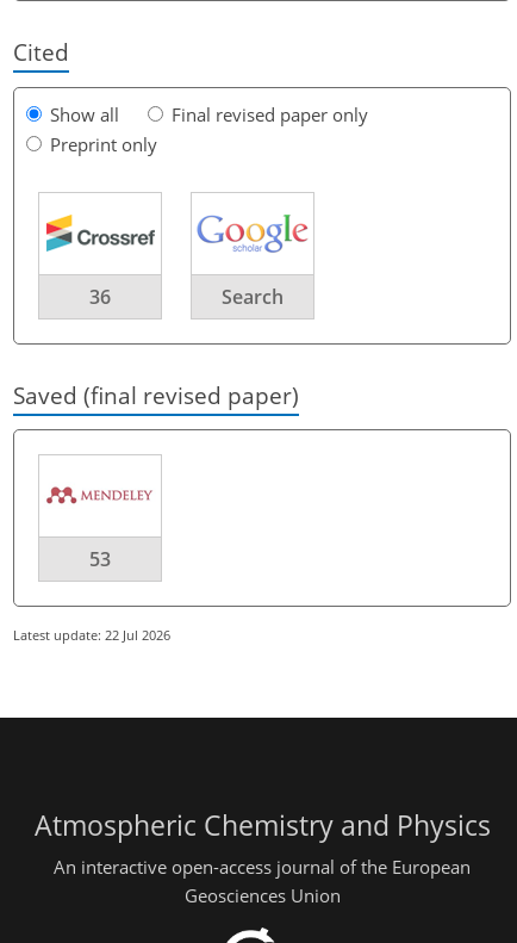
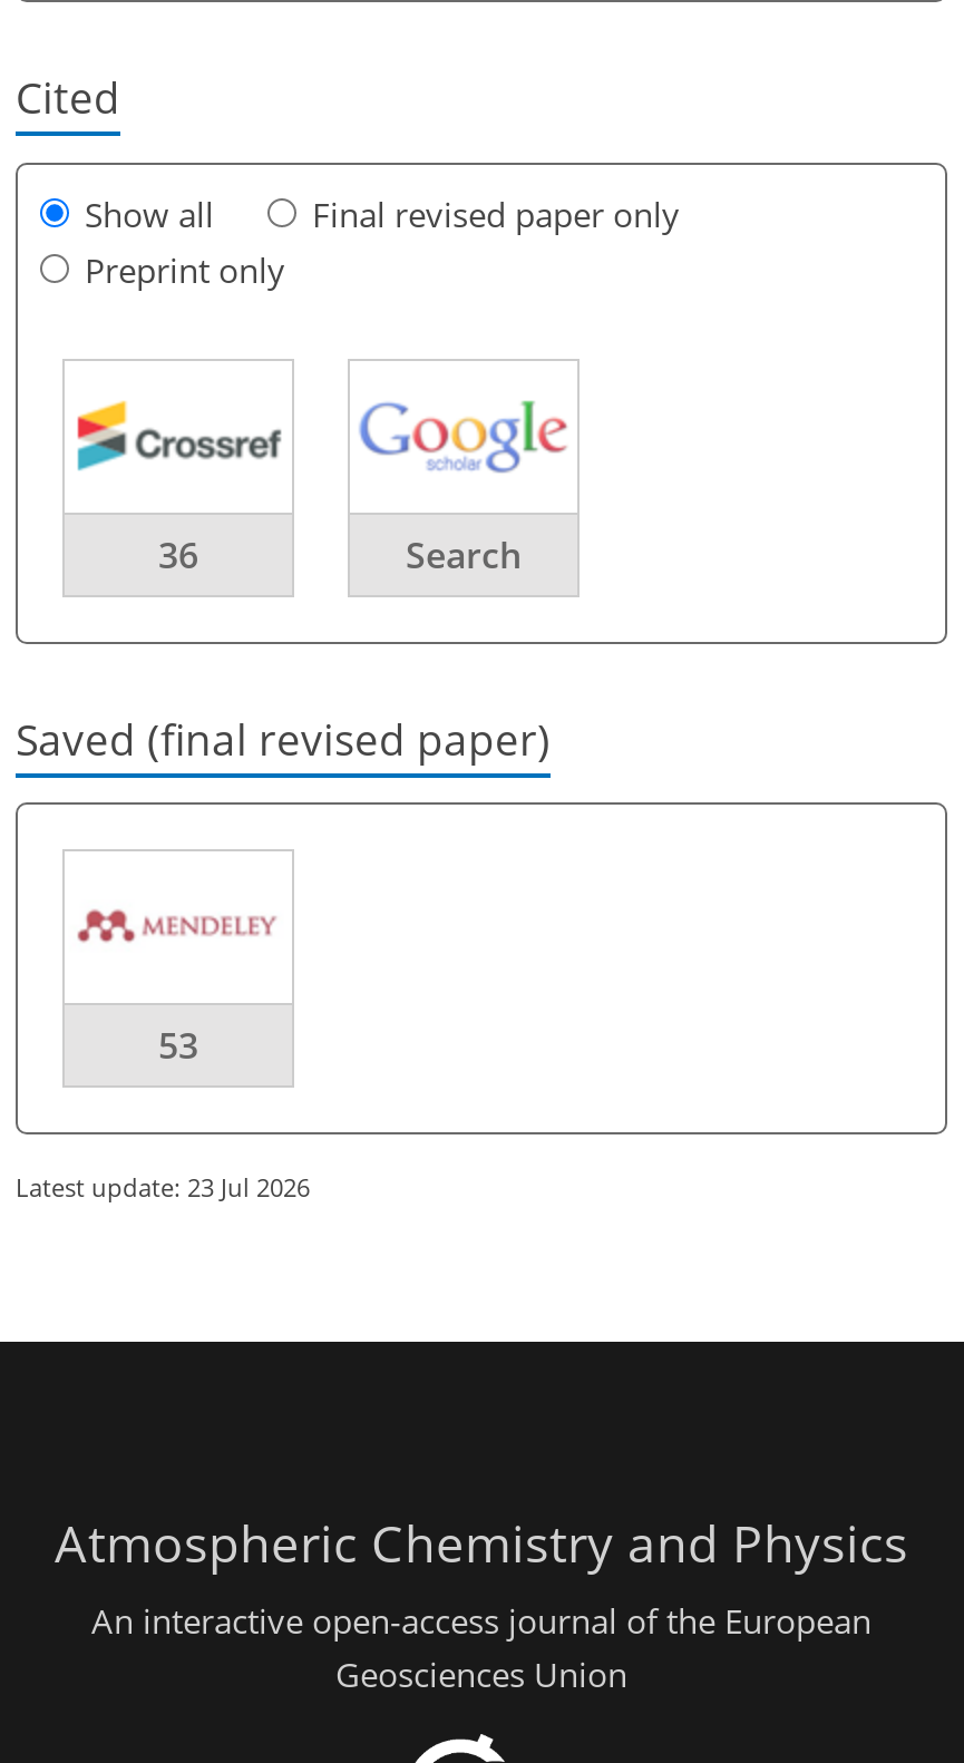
- Latest update: 22 Jul 2026
+ Latest update: 23 Jul 2026
